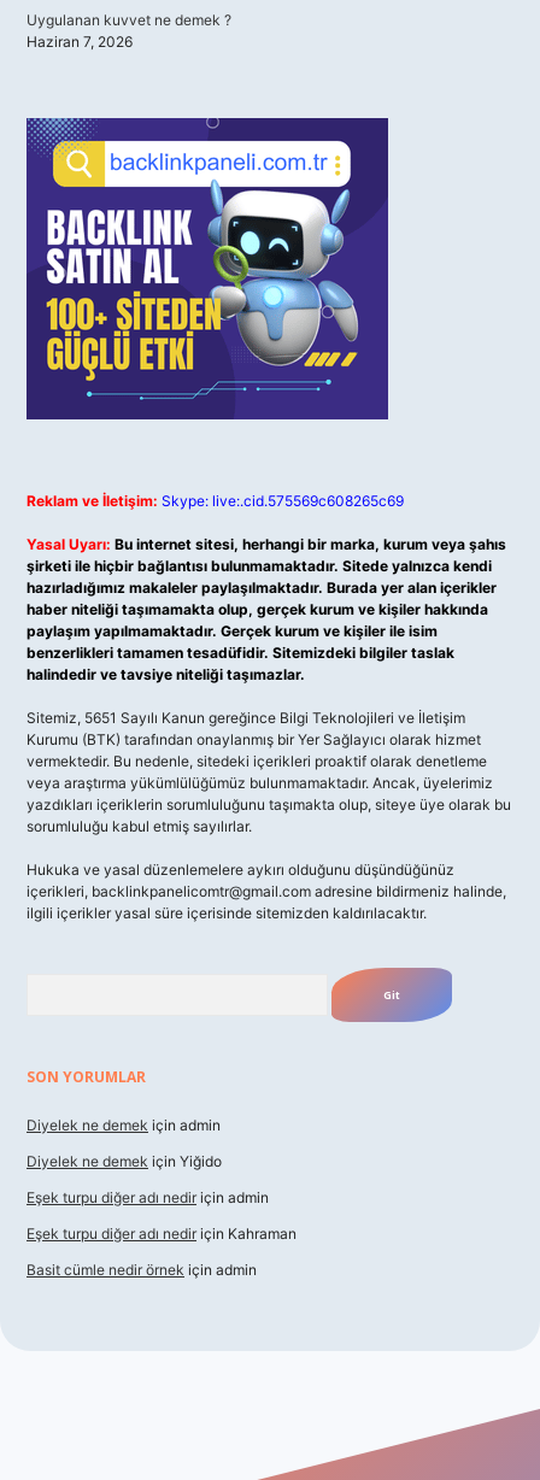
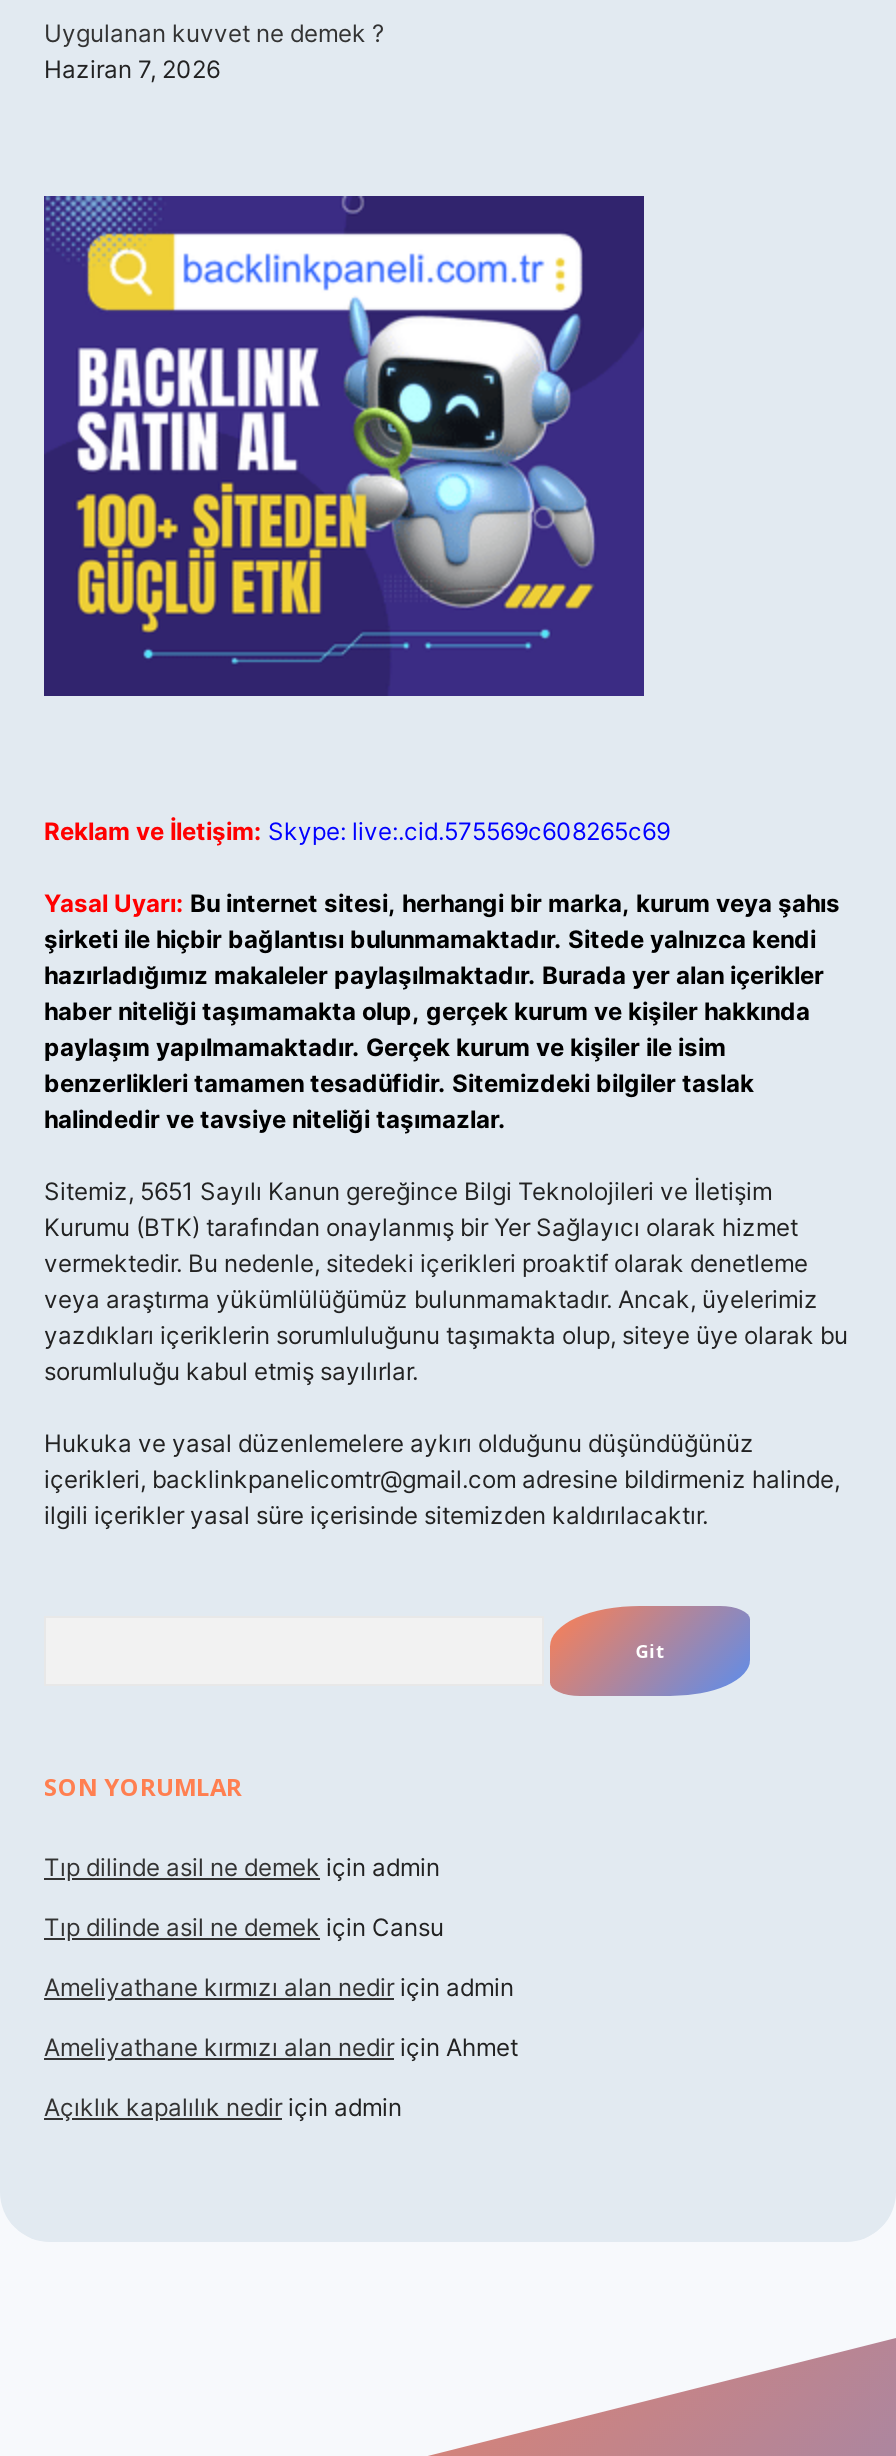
- Diyelek ne demek için admin
+ Tıp dilinde asil ne demek için admin

- Diyelek ne demek için Yiğido
+ Tıp dilinde asil ne demek için Cansu

- Eşek turpu diğer adı nedir için admin
+ Ameliyathane kırmızı alan nedir için admin

- Eşek turpu diğer adı nedir için Kahraman
+ Ameliyathane kırmızı alan nedir için Ahmet

- Basit cümle nedir örnek için admin
+ Açıklık kapalılık nedir için admin
